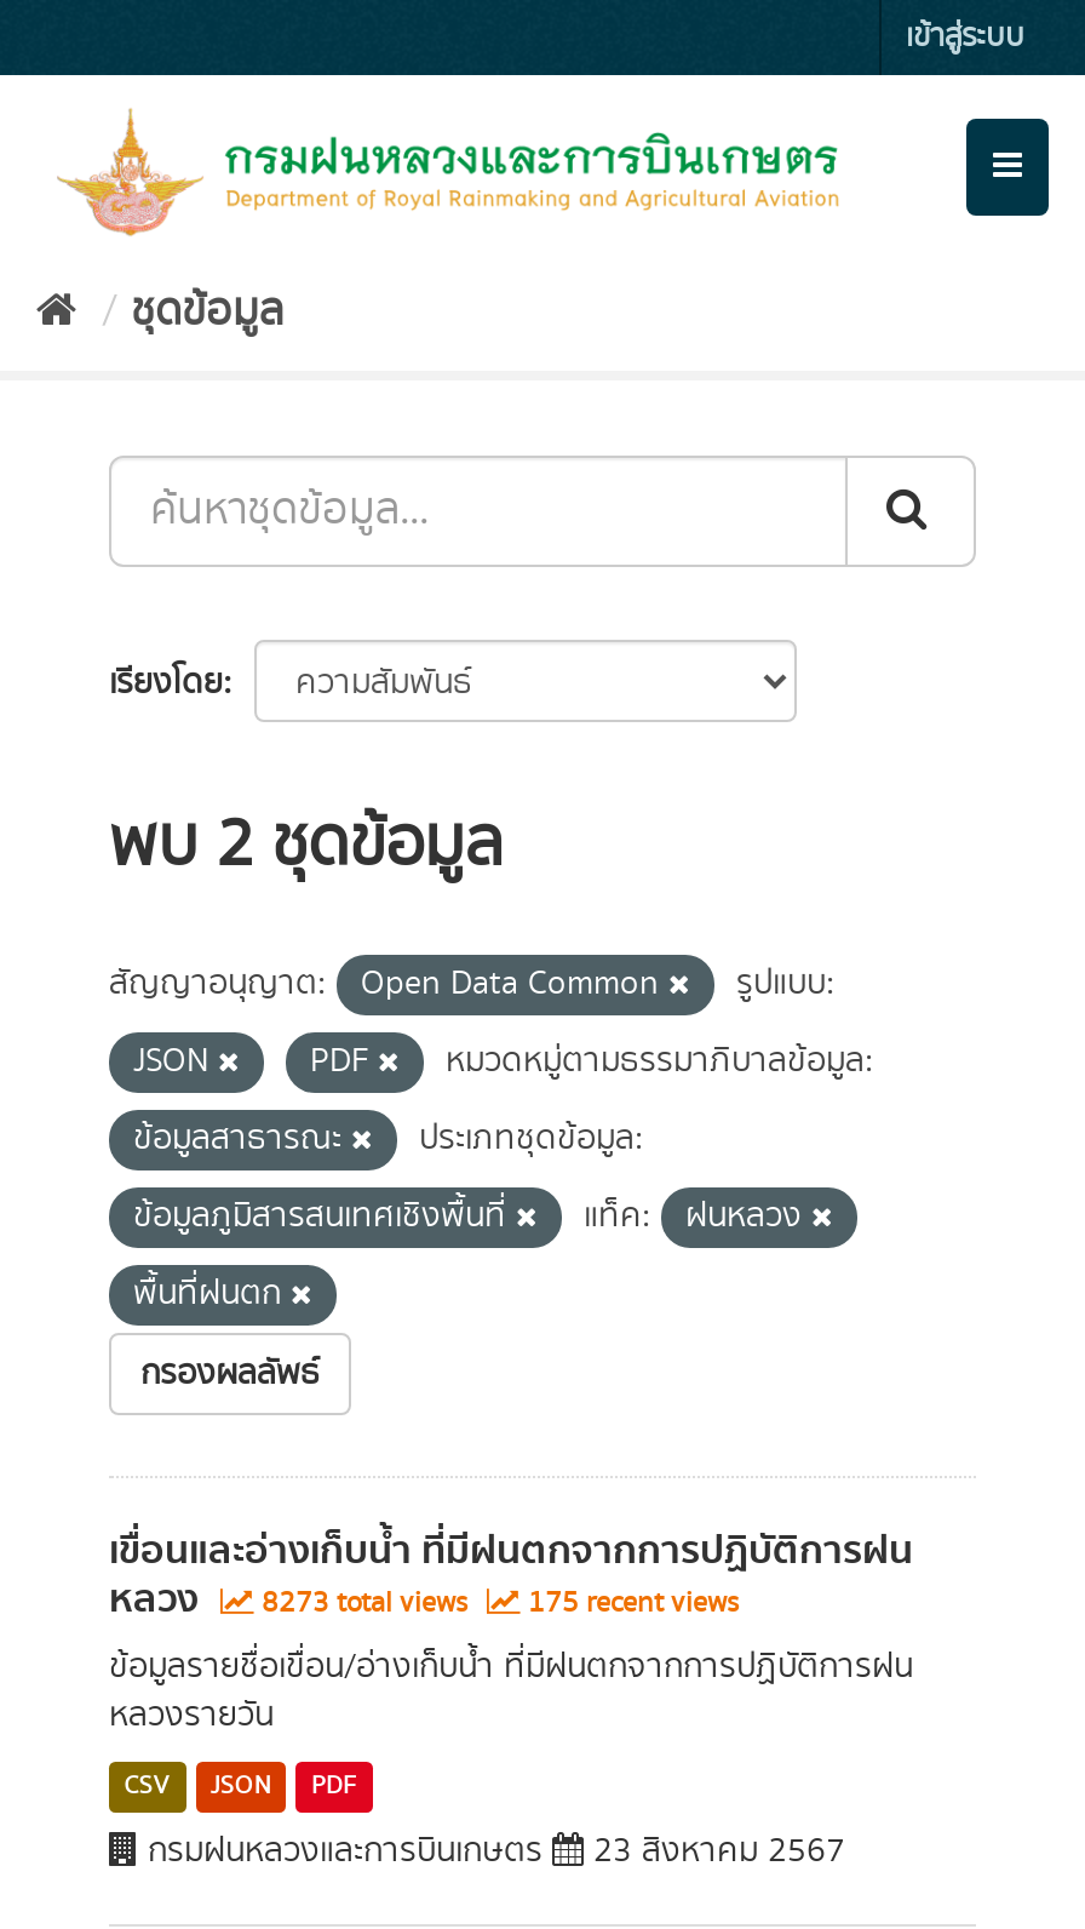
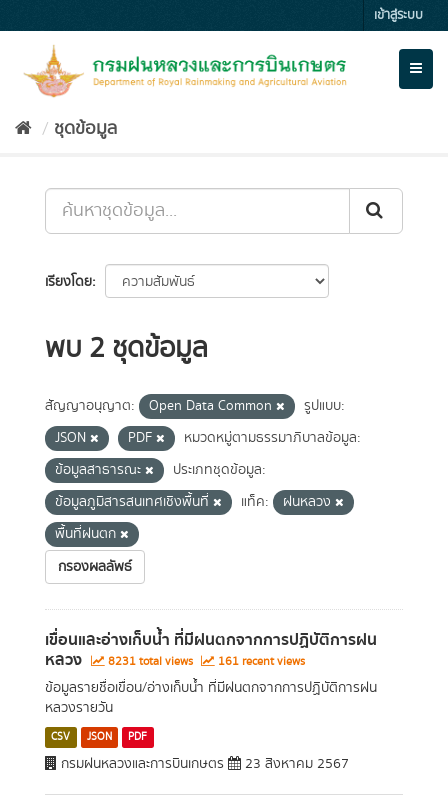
- 8273 total views
+ 8231 total views

- 175 recent views
+ 161 recent views
